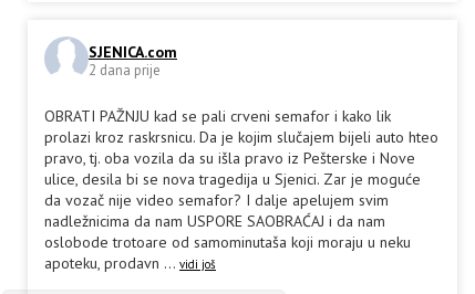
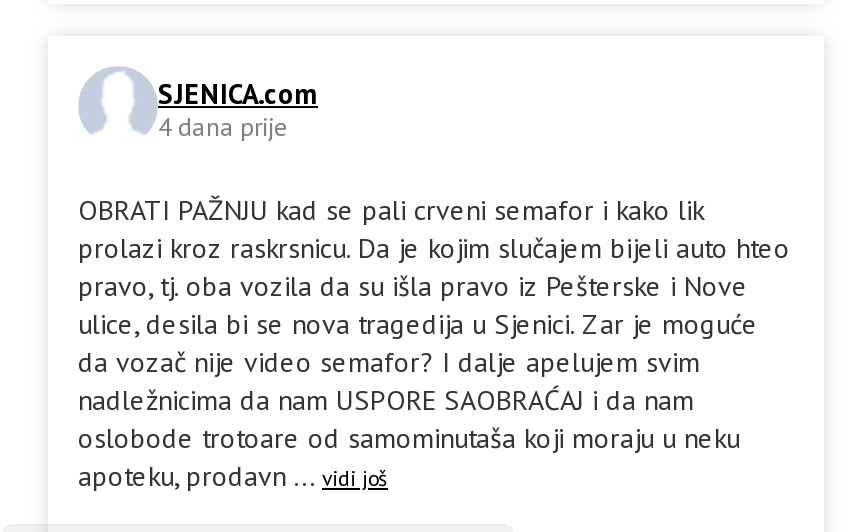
- 2 dana prije
+ 4 dana prije
